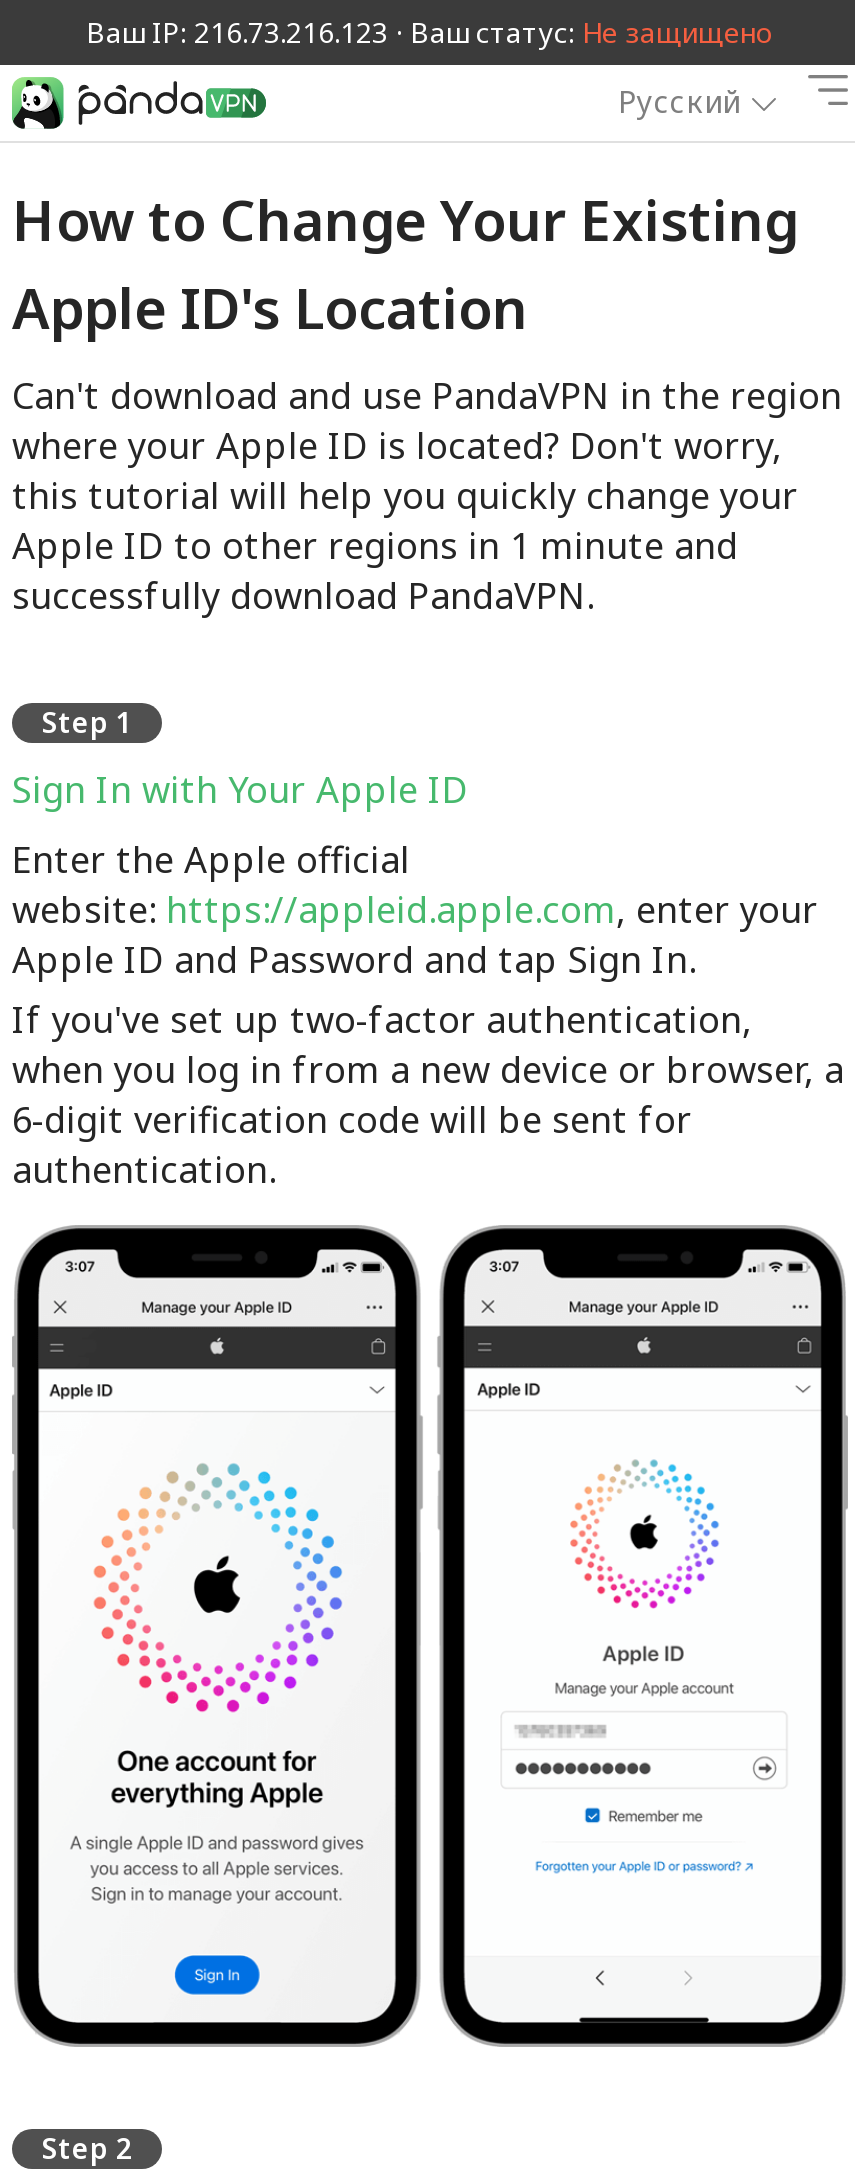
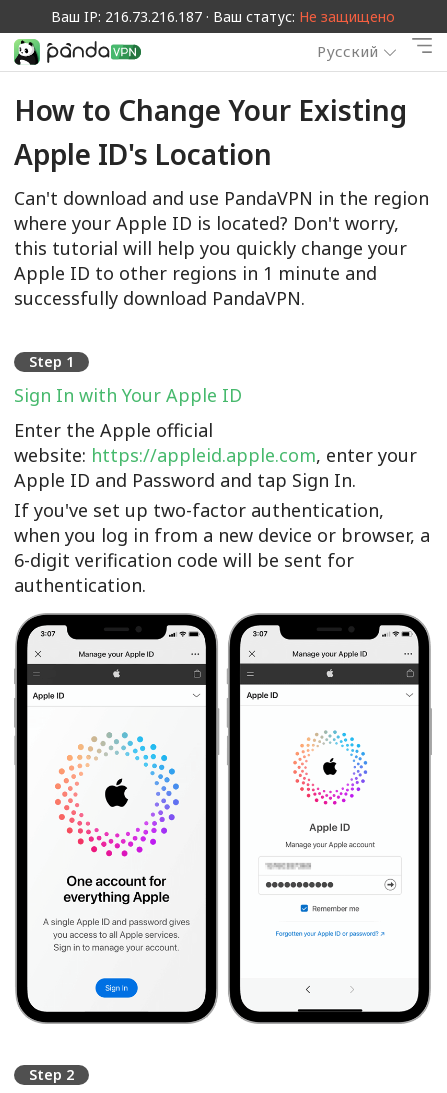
- Ваш IP: 216.73.216.123 · Ваш статус: Не защищено
+ Ваш IP: 216.73.216.187 · Ваш статус: Не защищено
